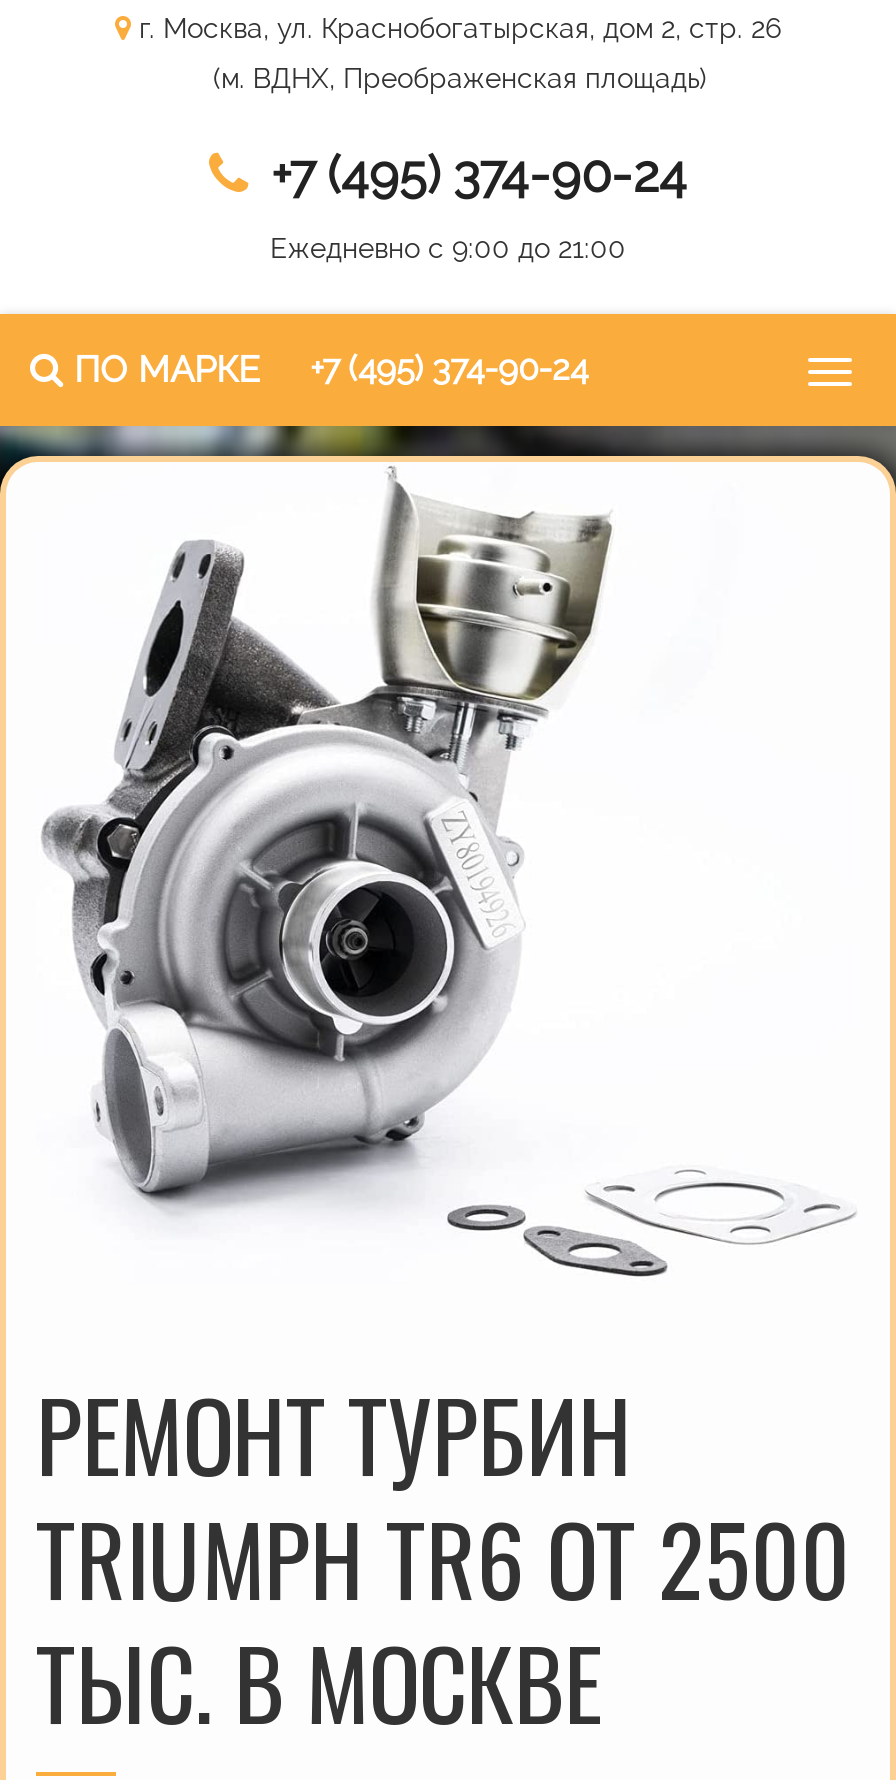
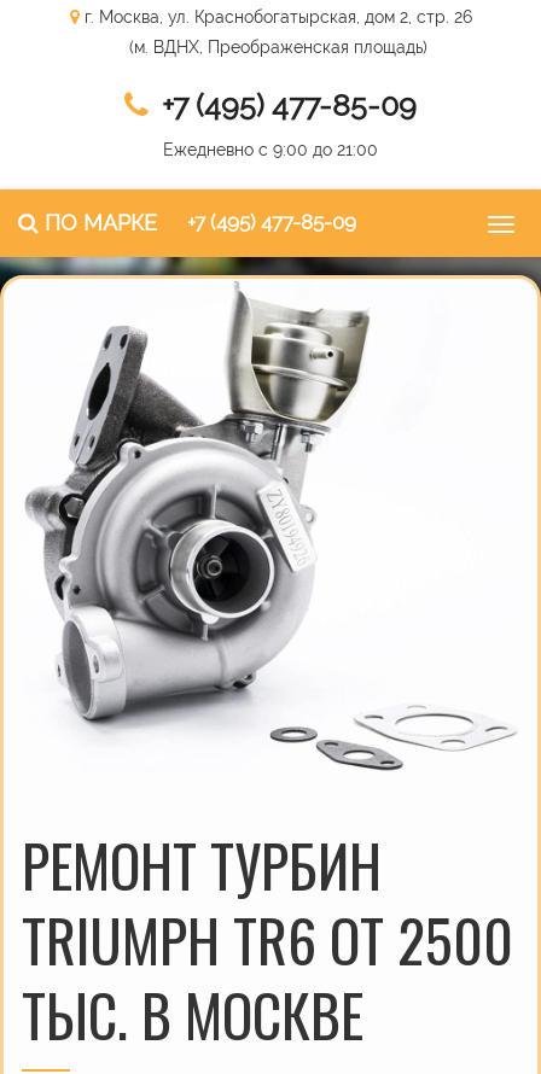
- +7 (495) 374-90-24
+ +7 (495) 477-85-09

- ПО МАРКЕ +7 (495) 374-90-24
+ ПО МАРКЕ +7 (495) 477-85-09
